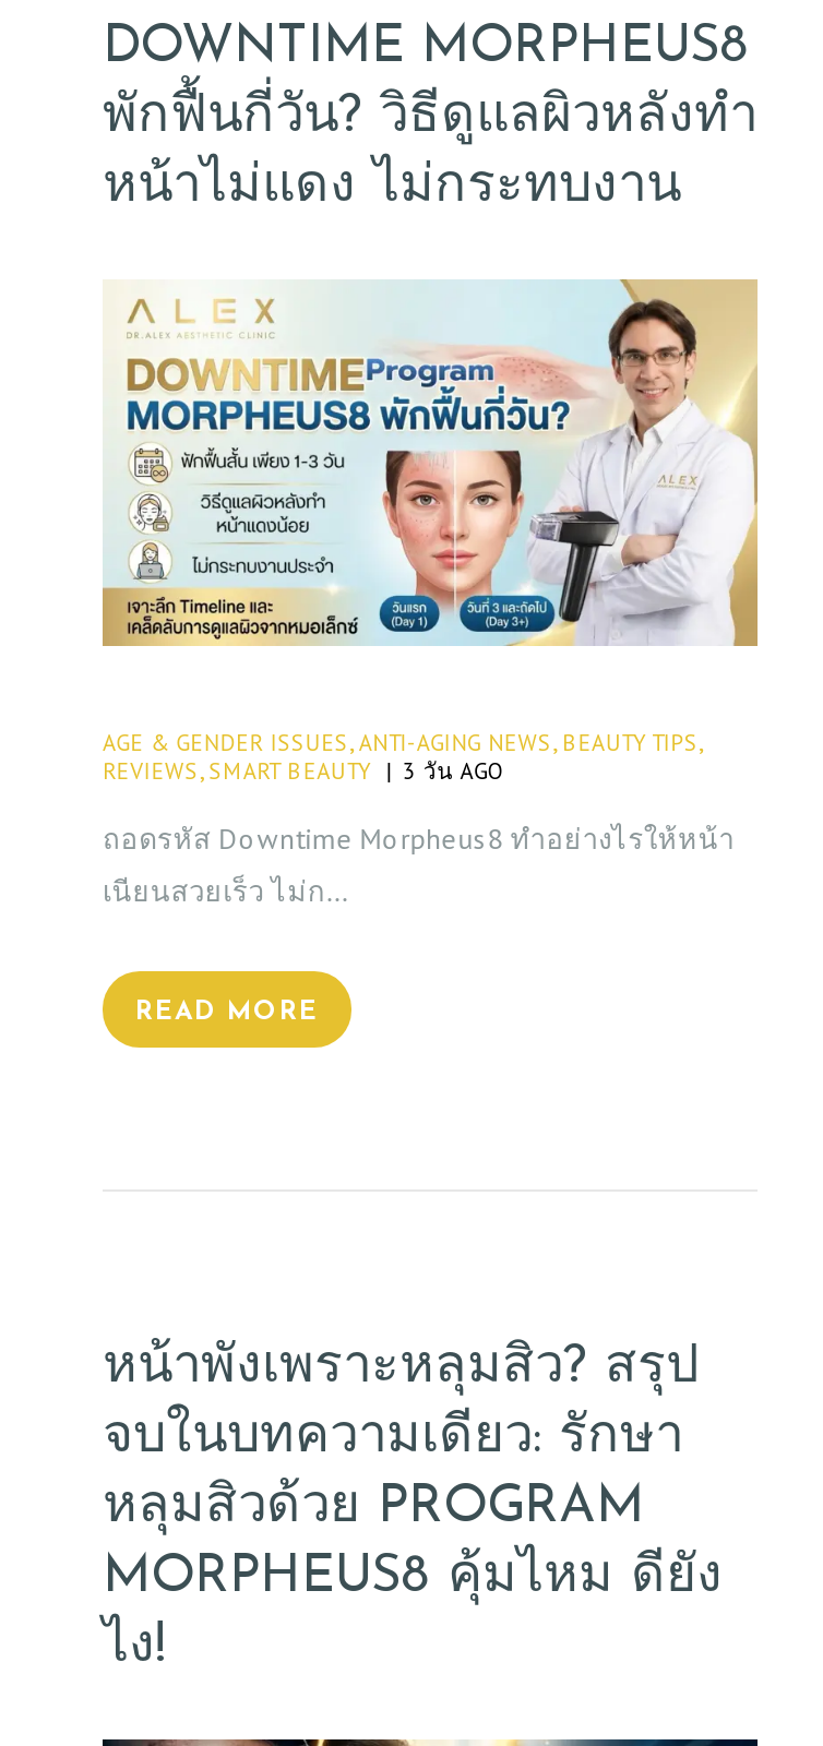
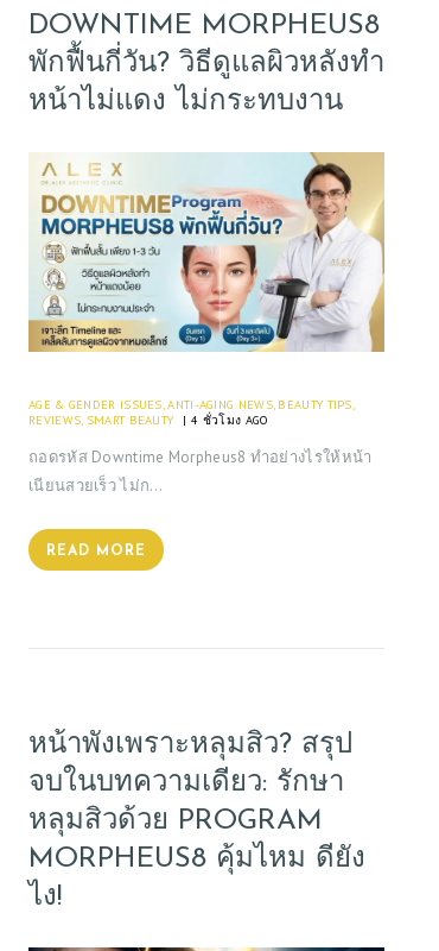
- 3 วัน AGO
+ 4 ชั่วโมง AGO
